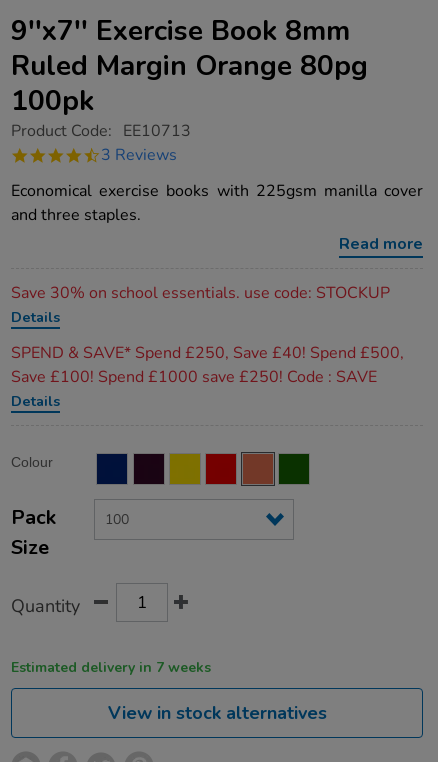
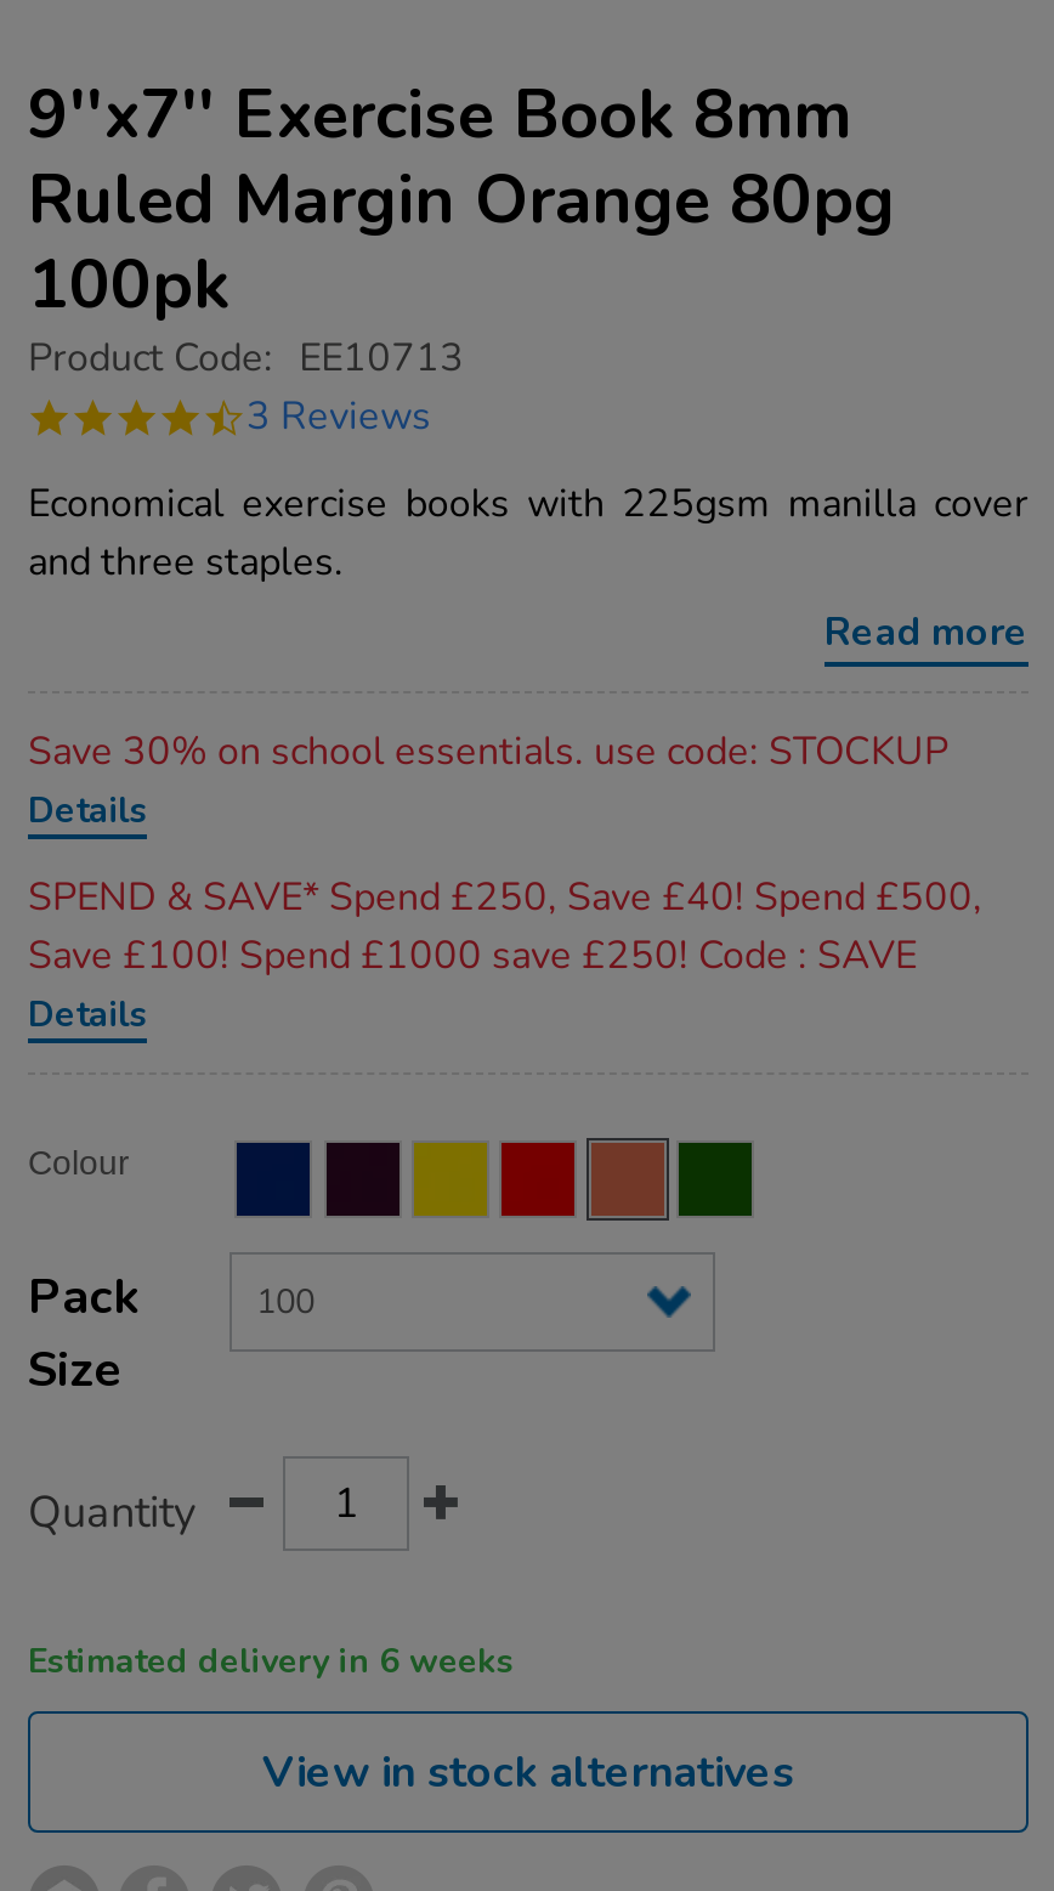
- Estimated delivery in 7 weeks
+ Estimated delivery in 6 weeks
